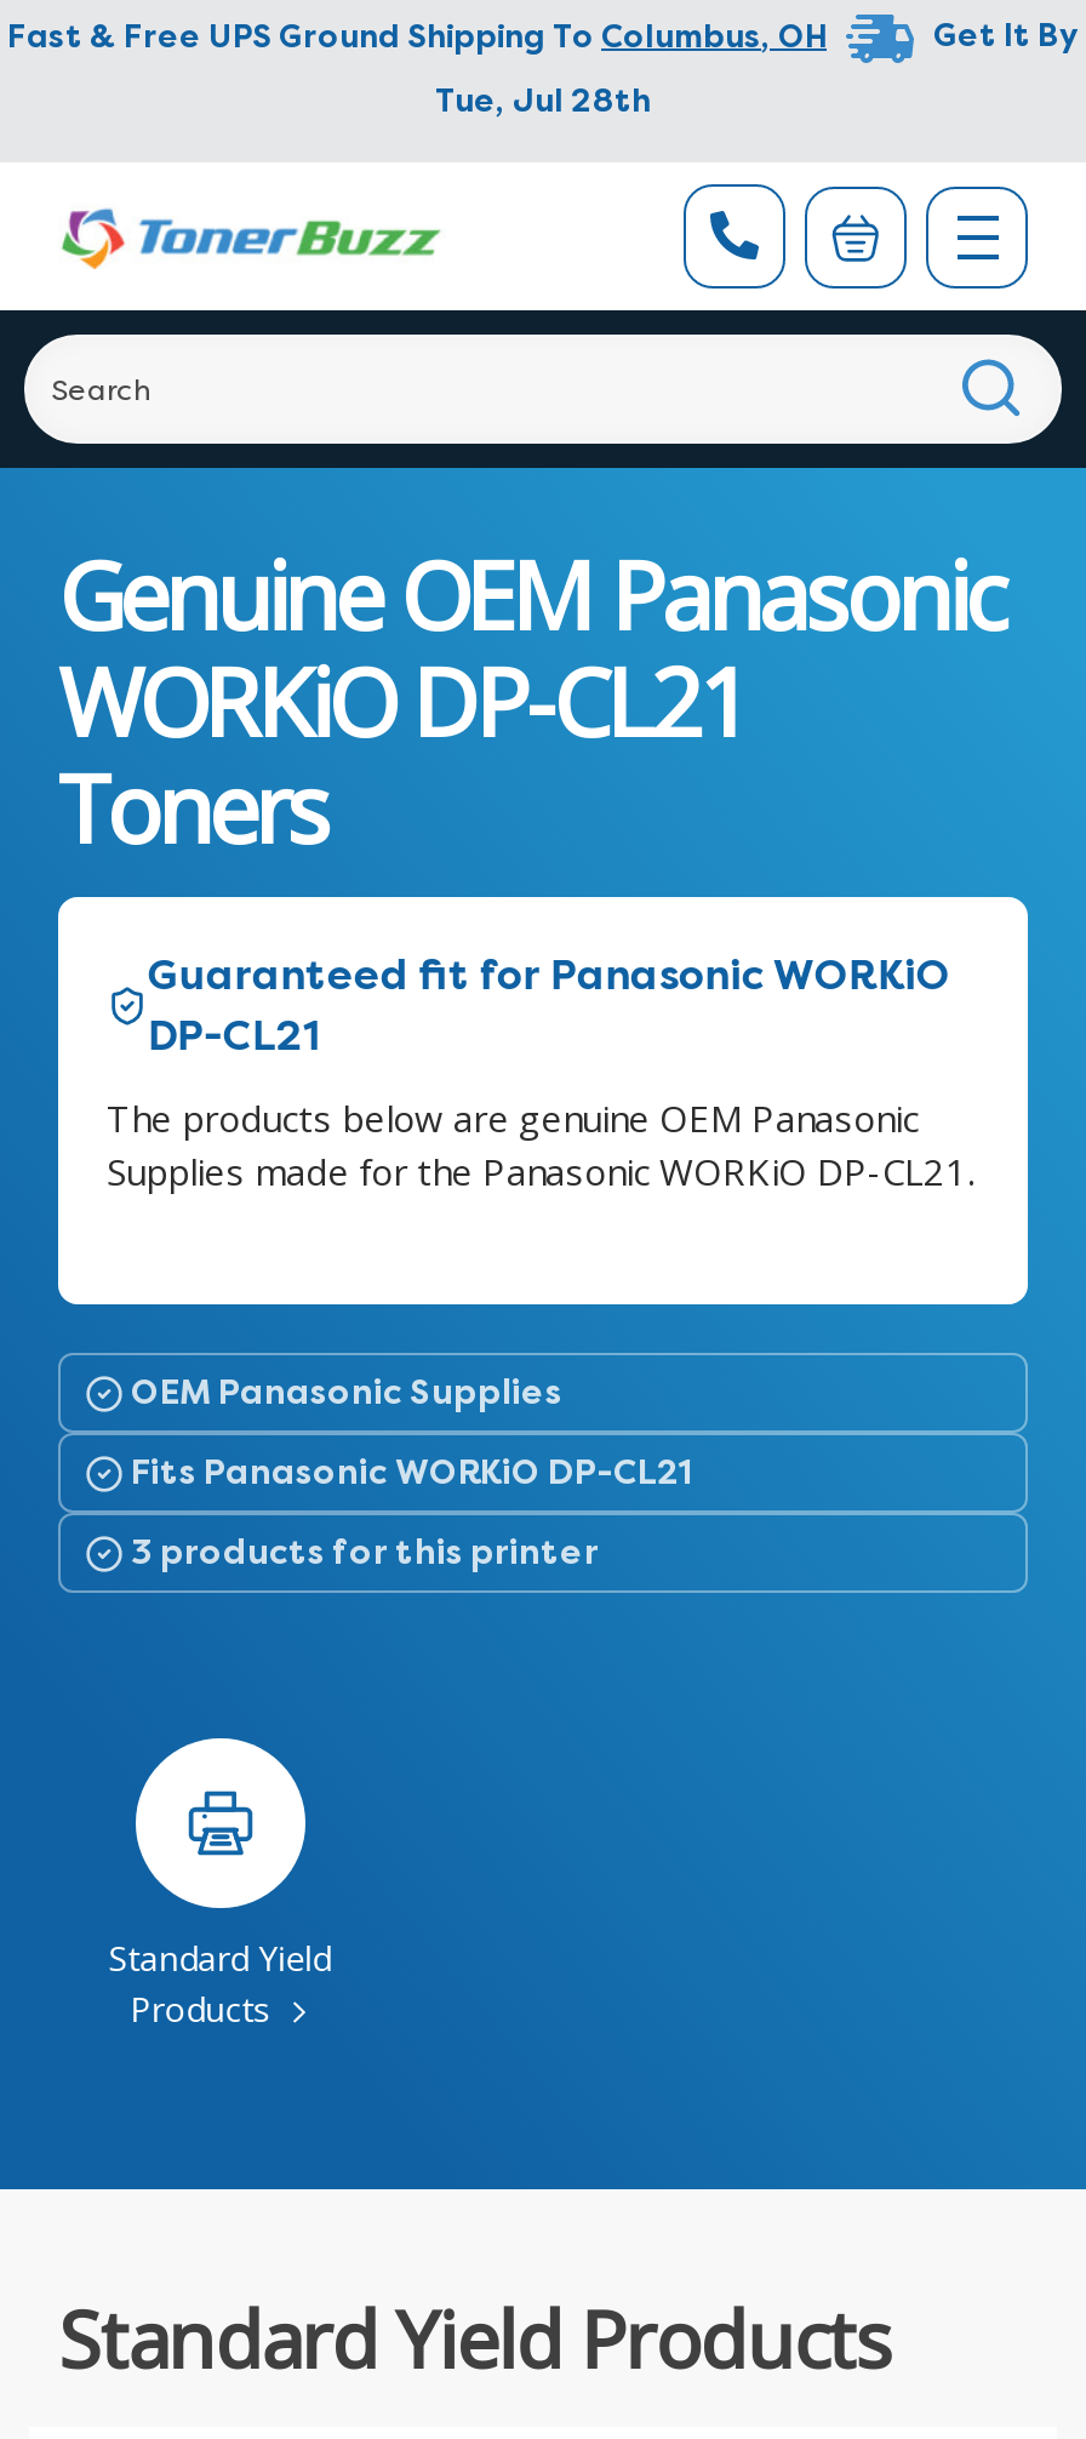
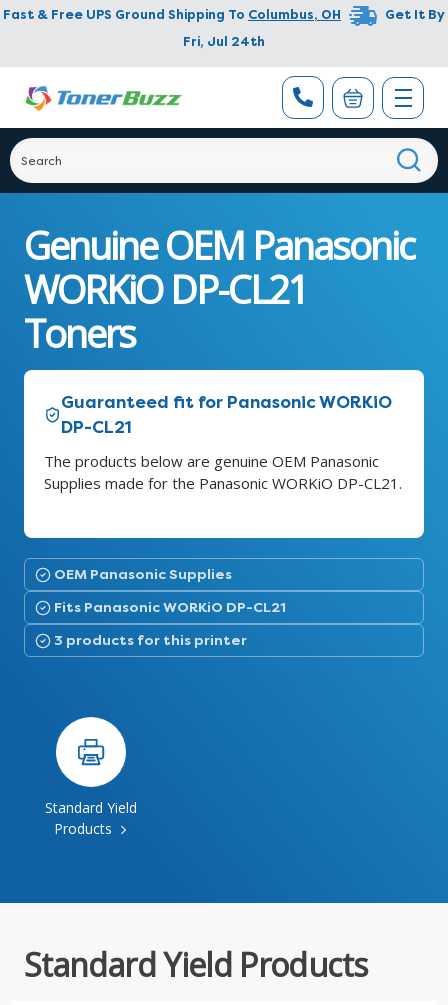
- Tue, Jul 28th
+ Fri, Jul 24th
